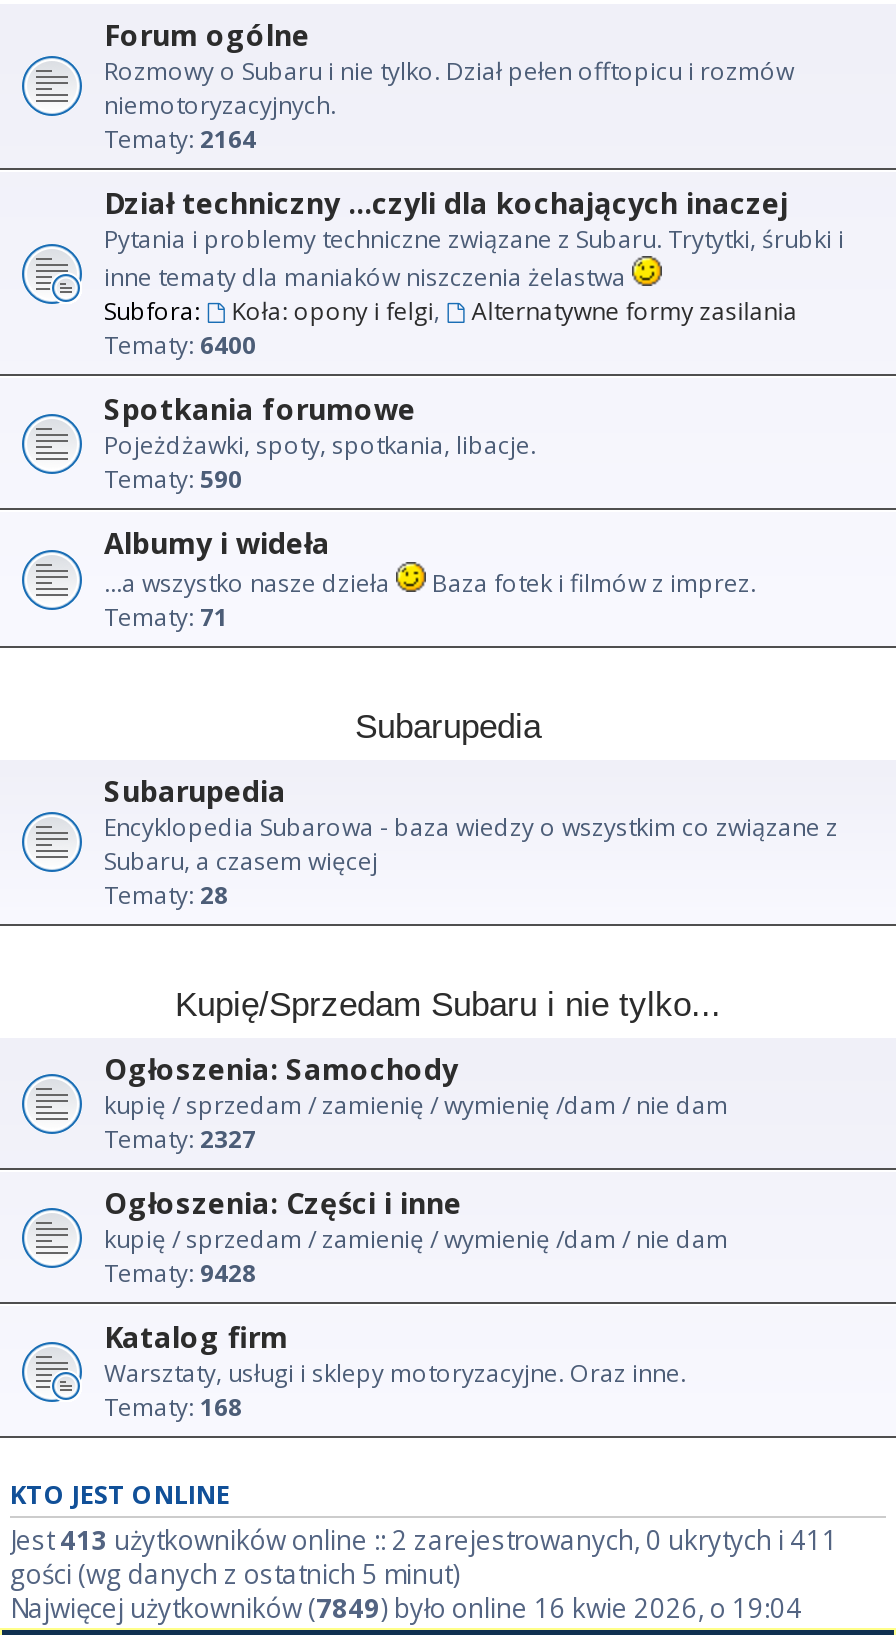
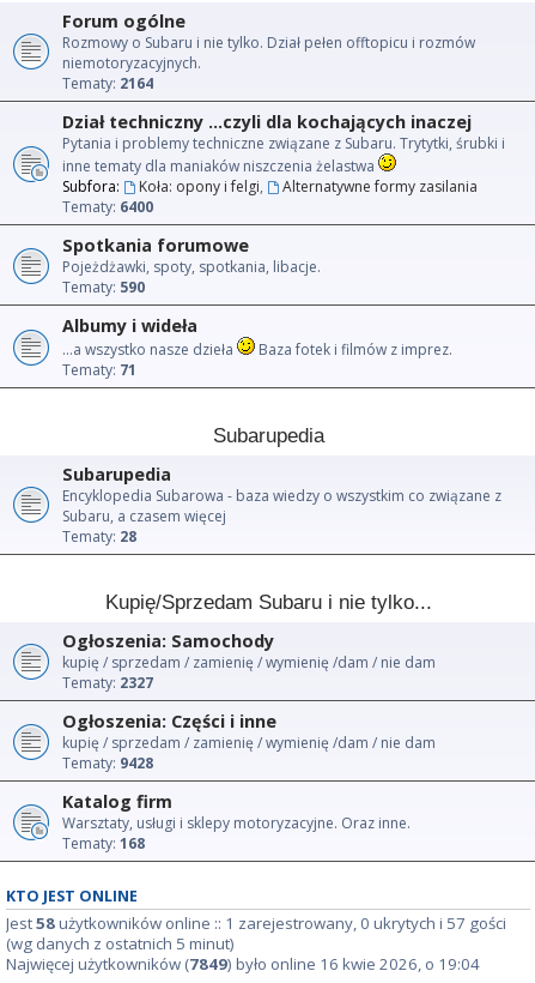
- Jest413 użytkowników online :: 2 zarejestrowanych, 0 ukrytych i 411
- gości (wg danych z ostatnich 5 minut)
+ Jest58 użytkowników online :: 1 zarejestrowany, 0 ukrytych i 57 gości
+ (wg danych z ostatnich 5 minut)
